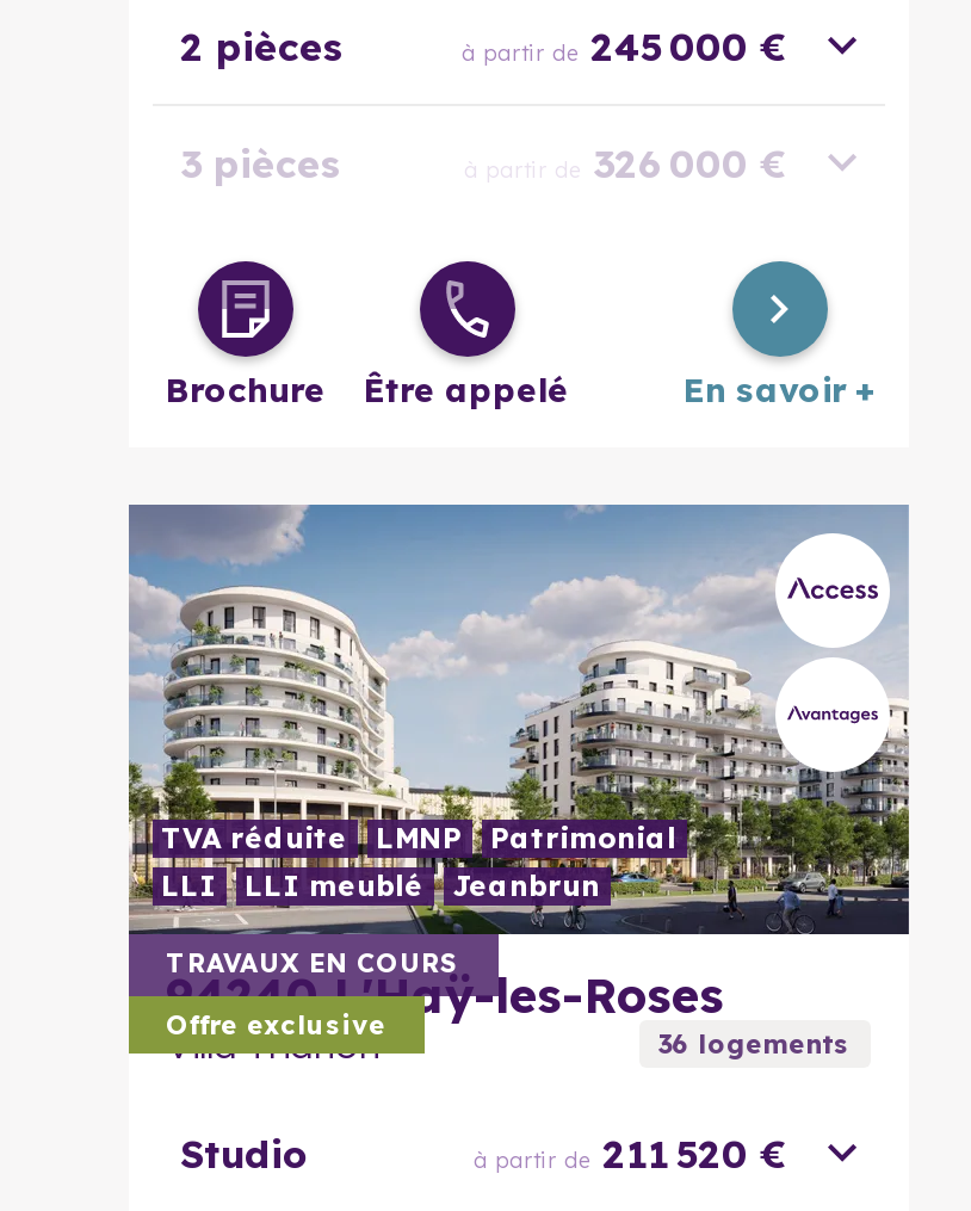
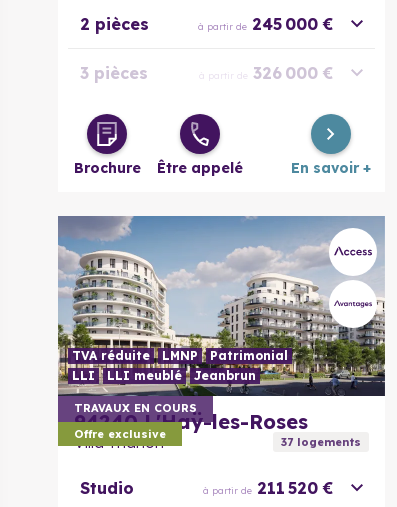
- 36 logements
+ 37 logements
